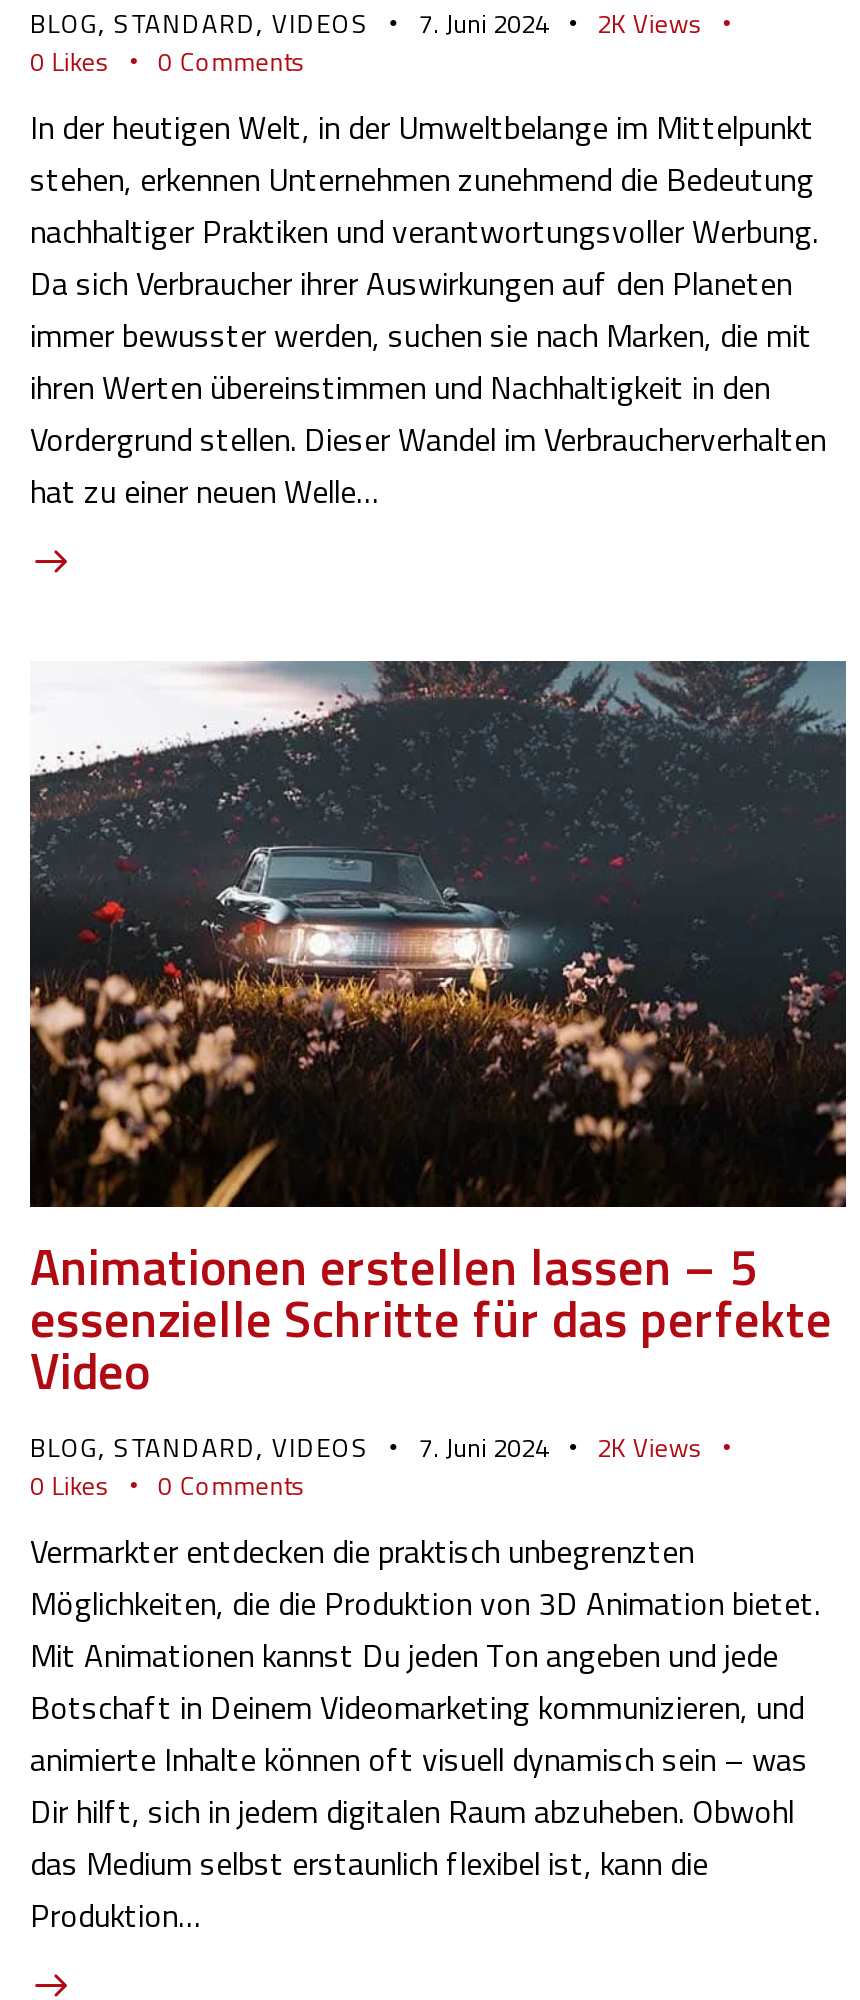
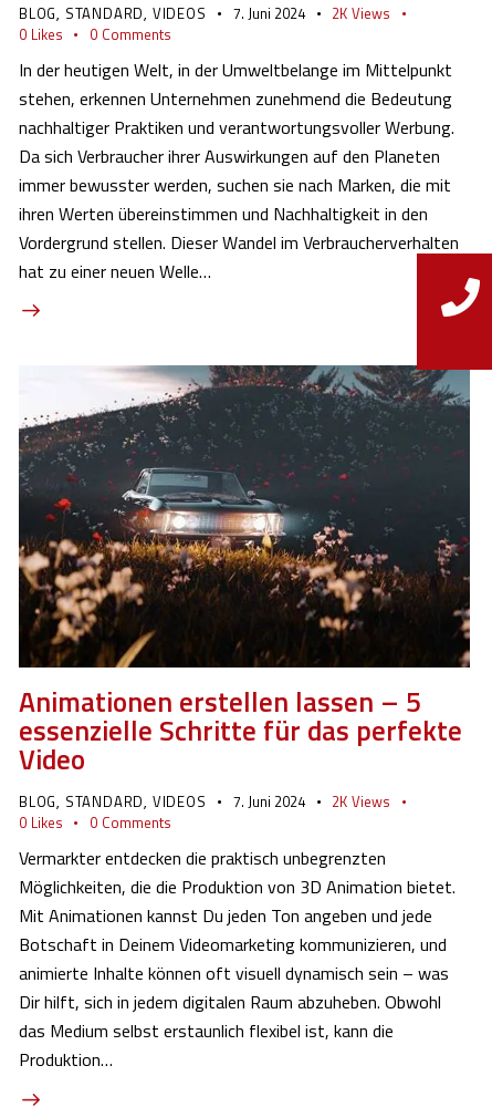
+ [image]
